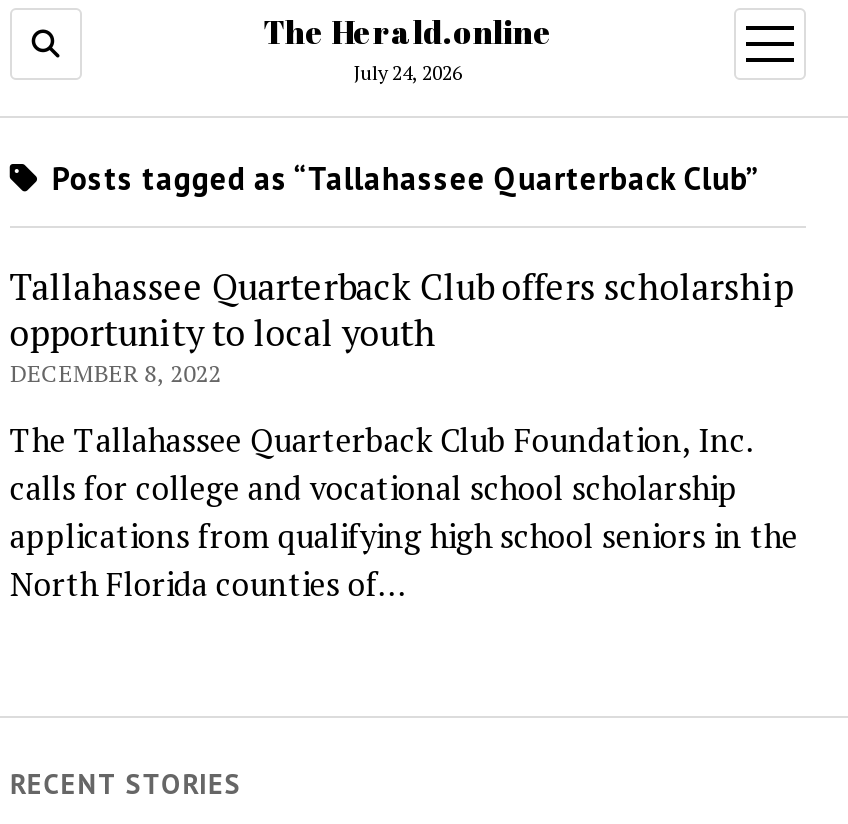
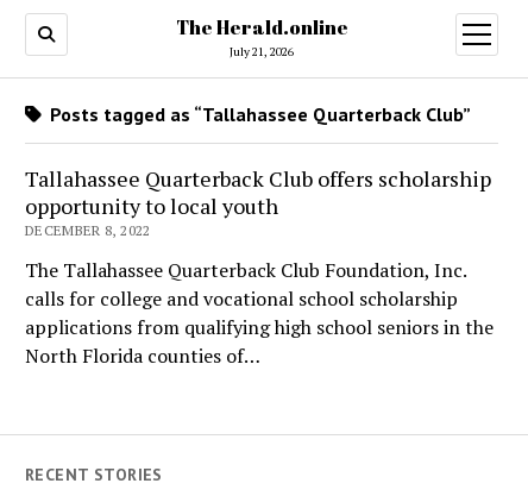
- July 24, 2026
+ July 21, 2026
